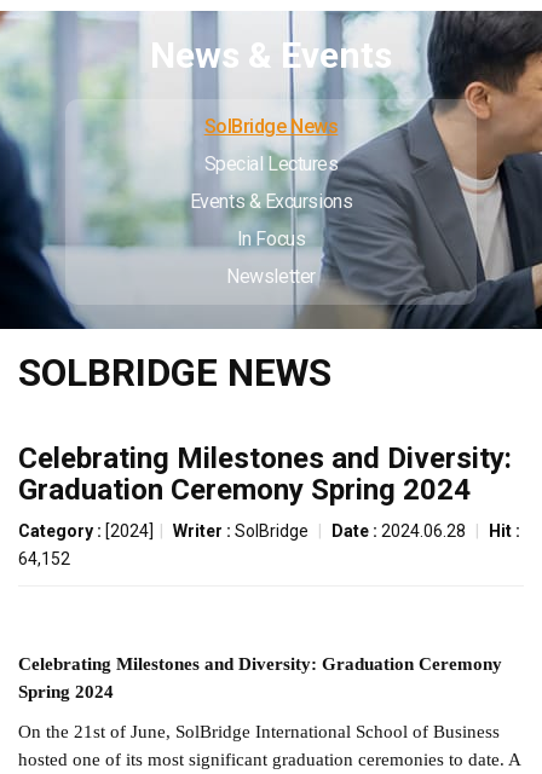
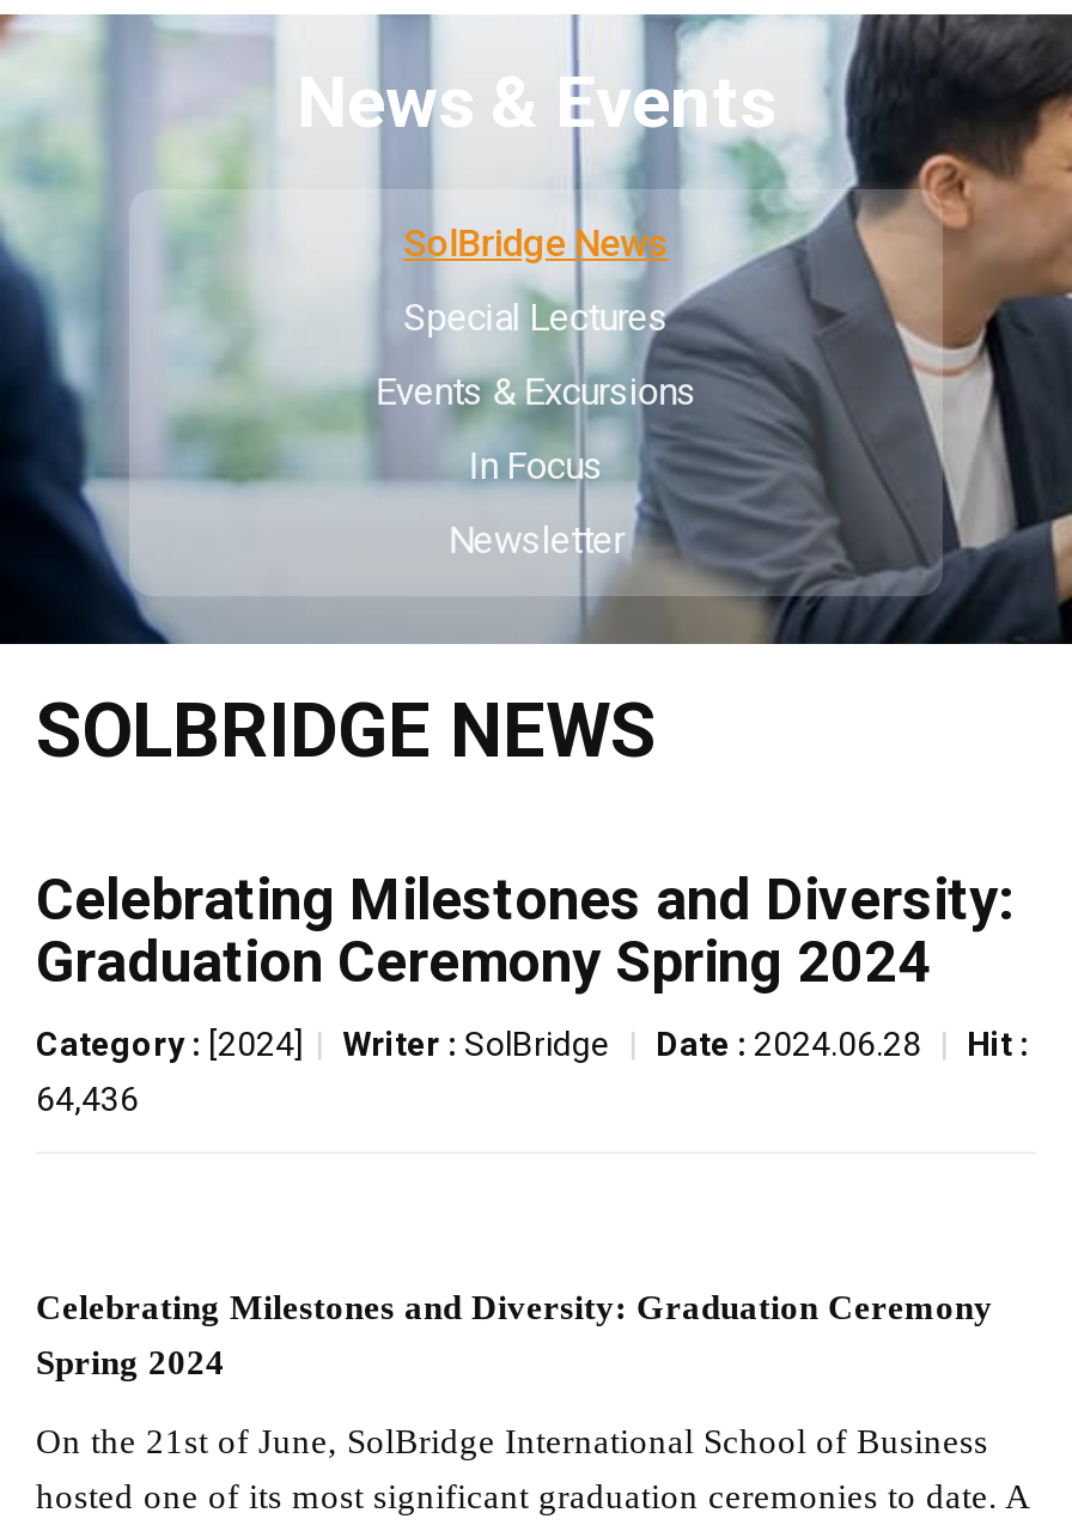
- 64,152
+ 64,436
